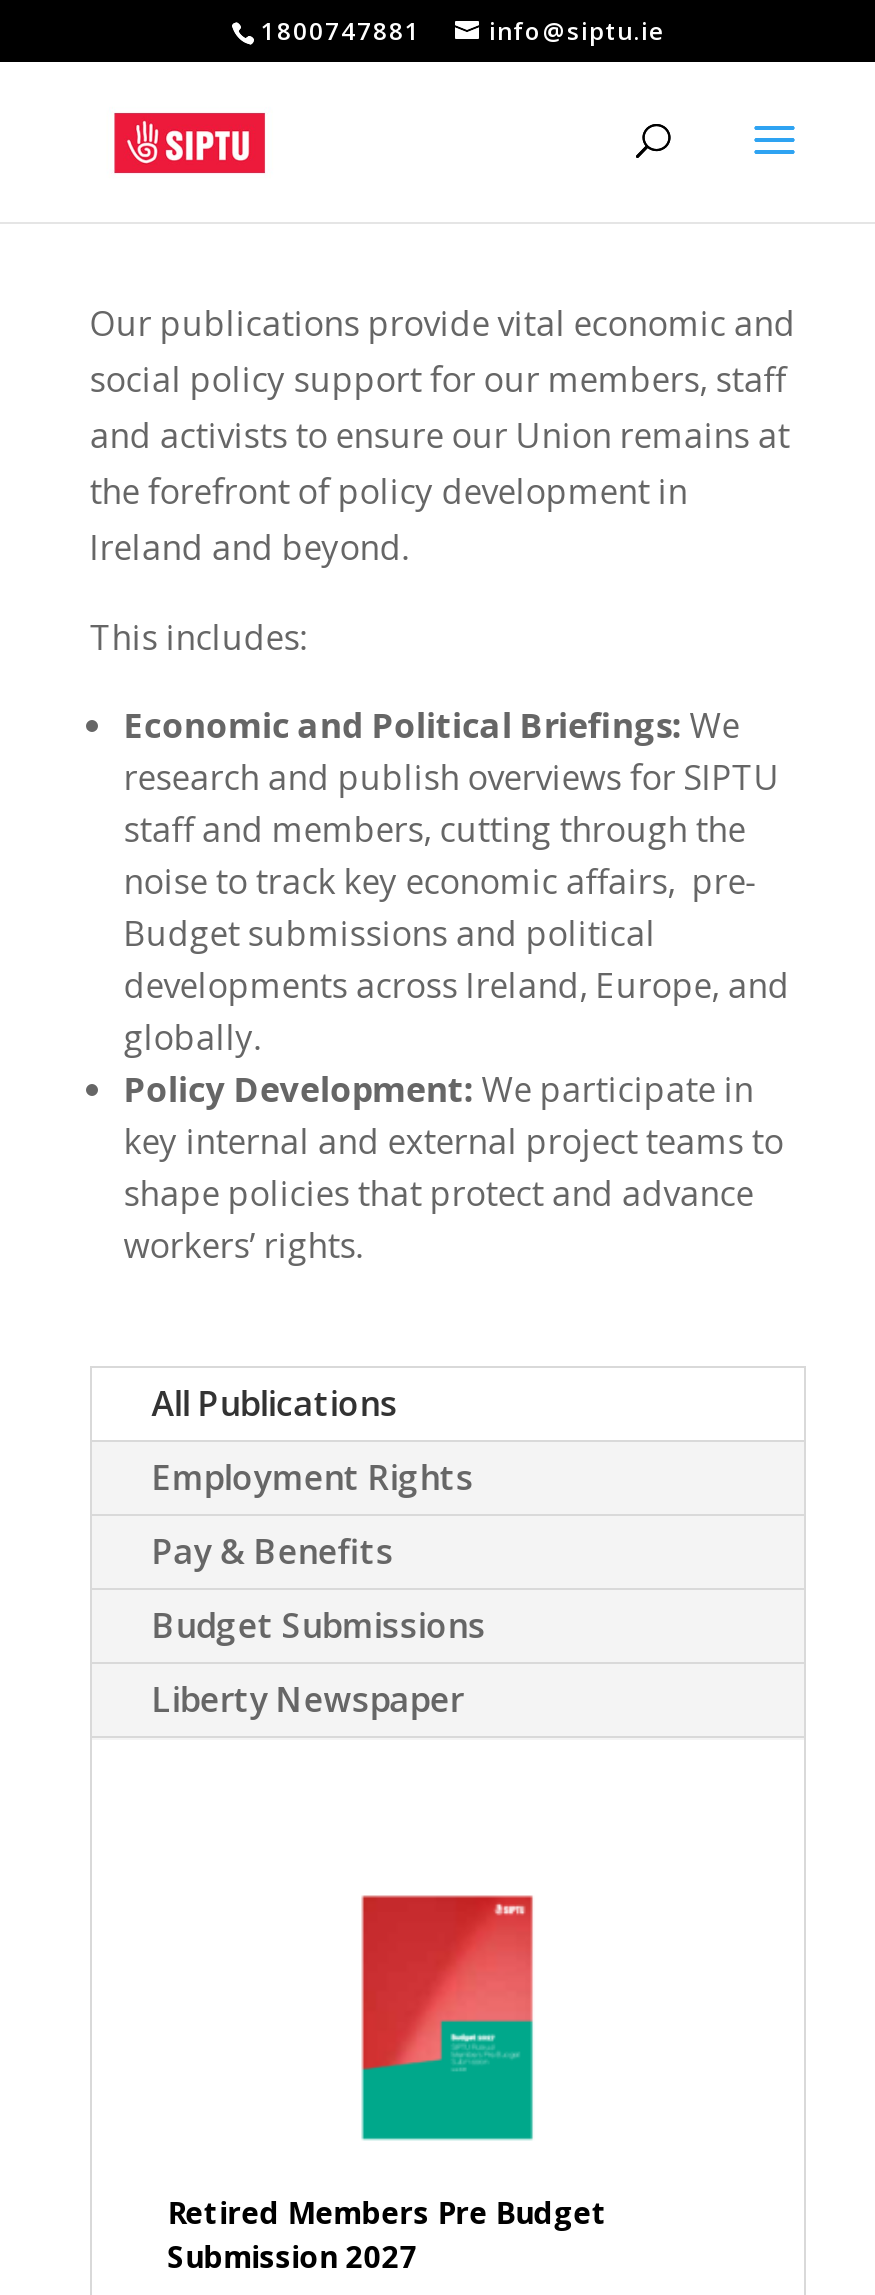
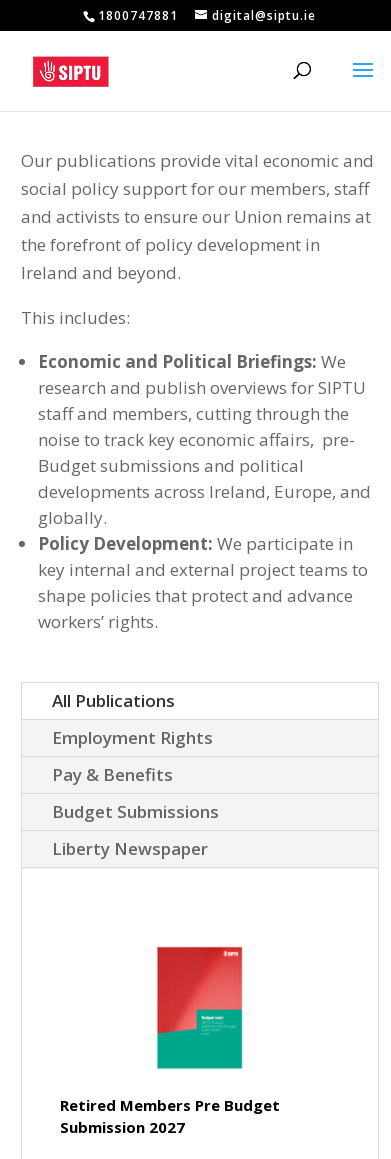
- info@siptu.ie
+ digital@siptu.ie
